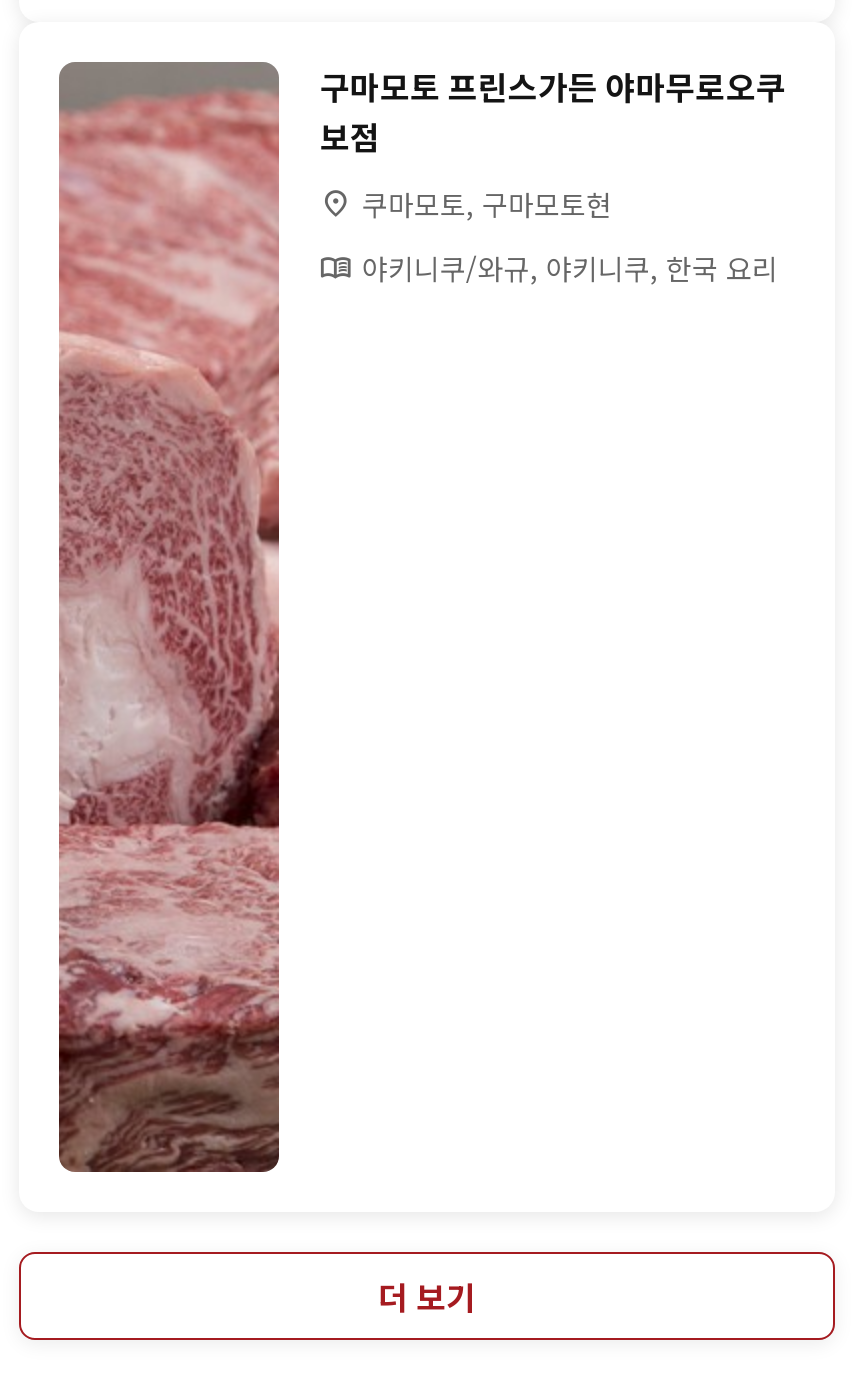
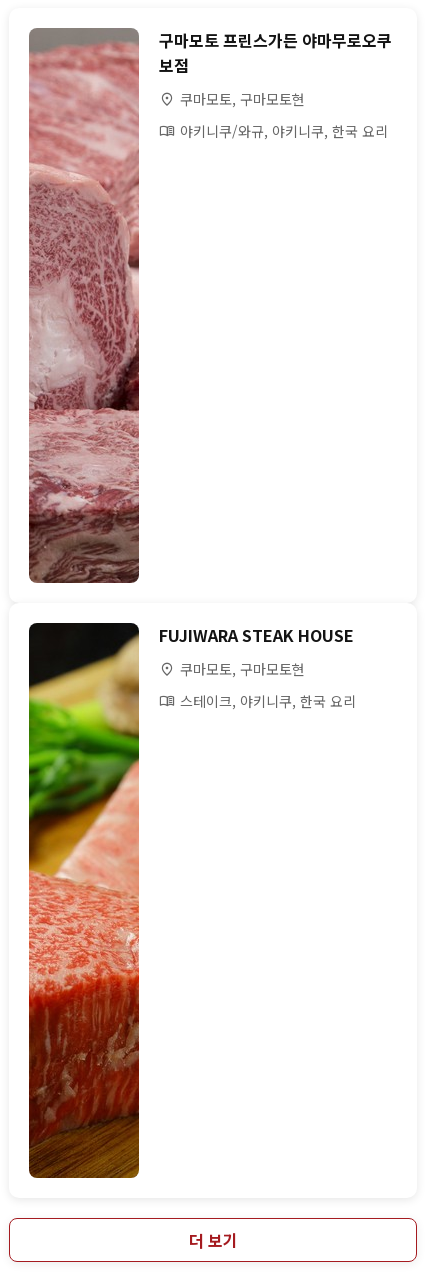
+ [image]
+ FUJIWARA STEAK HOUSE
+ 쿠마모토, 구마모토현
+ 스테이크, 야키니쿠, 한국 요리
